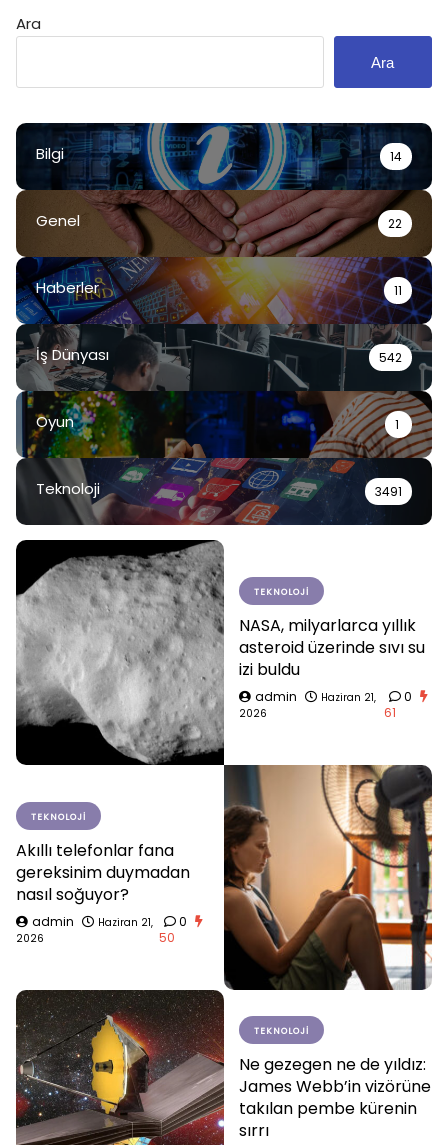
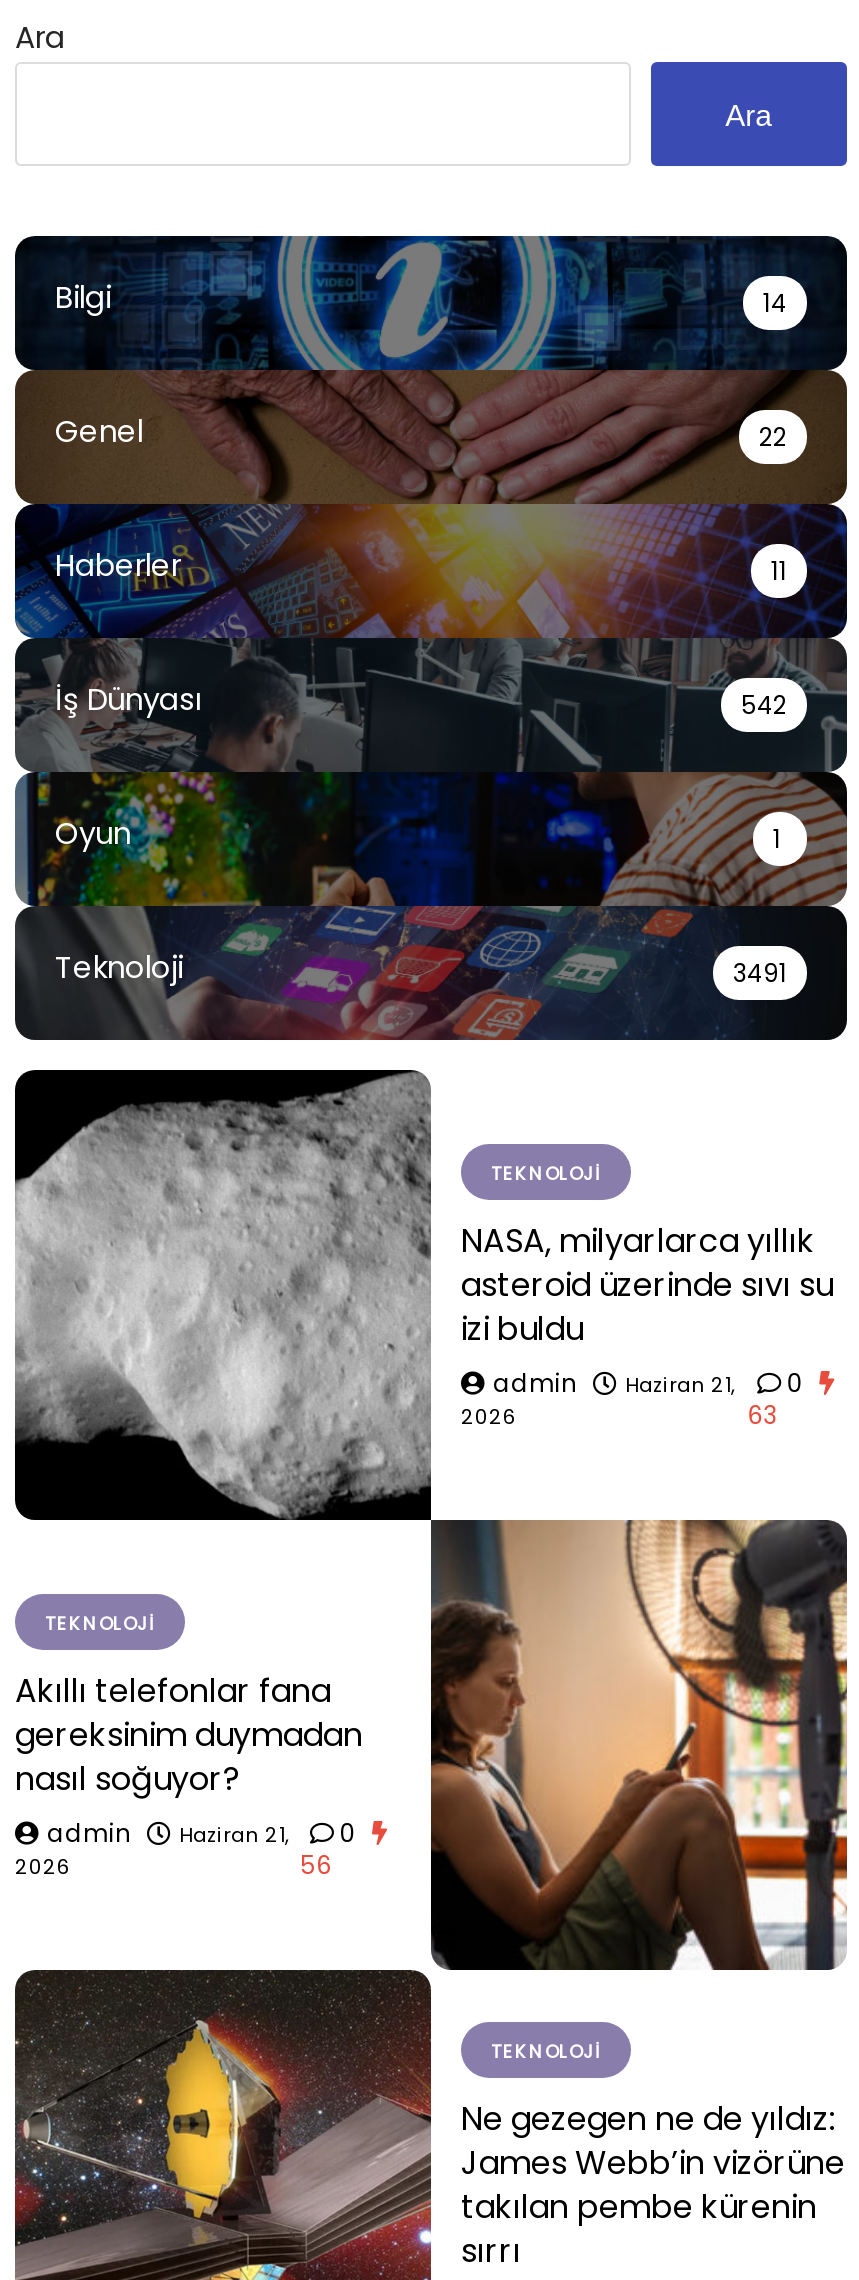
- 61
+ 63

- 50
+ 56
